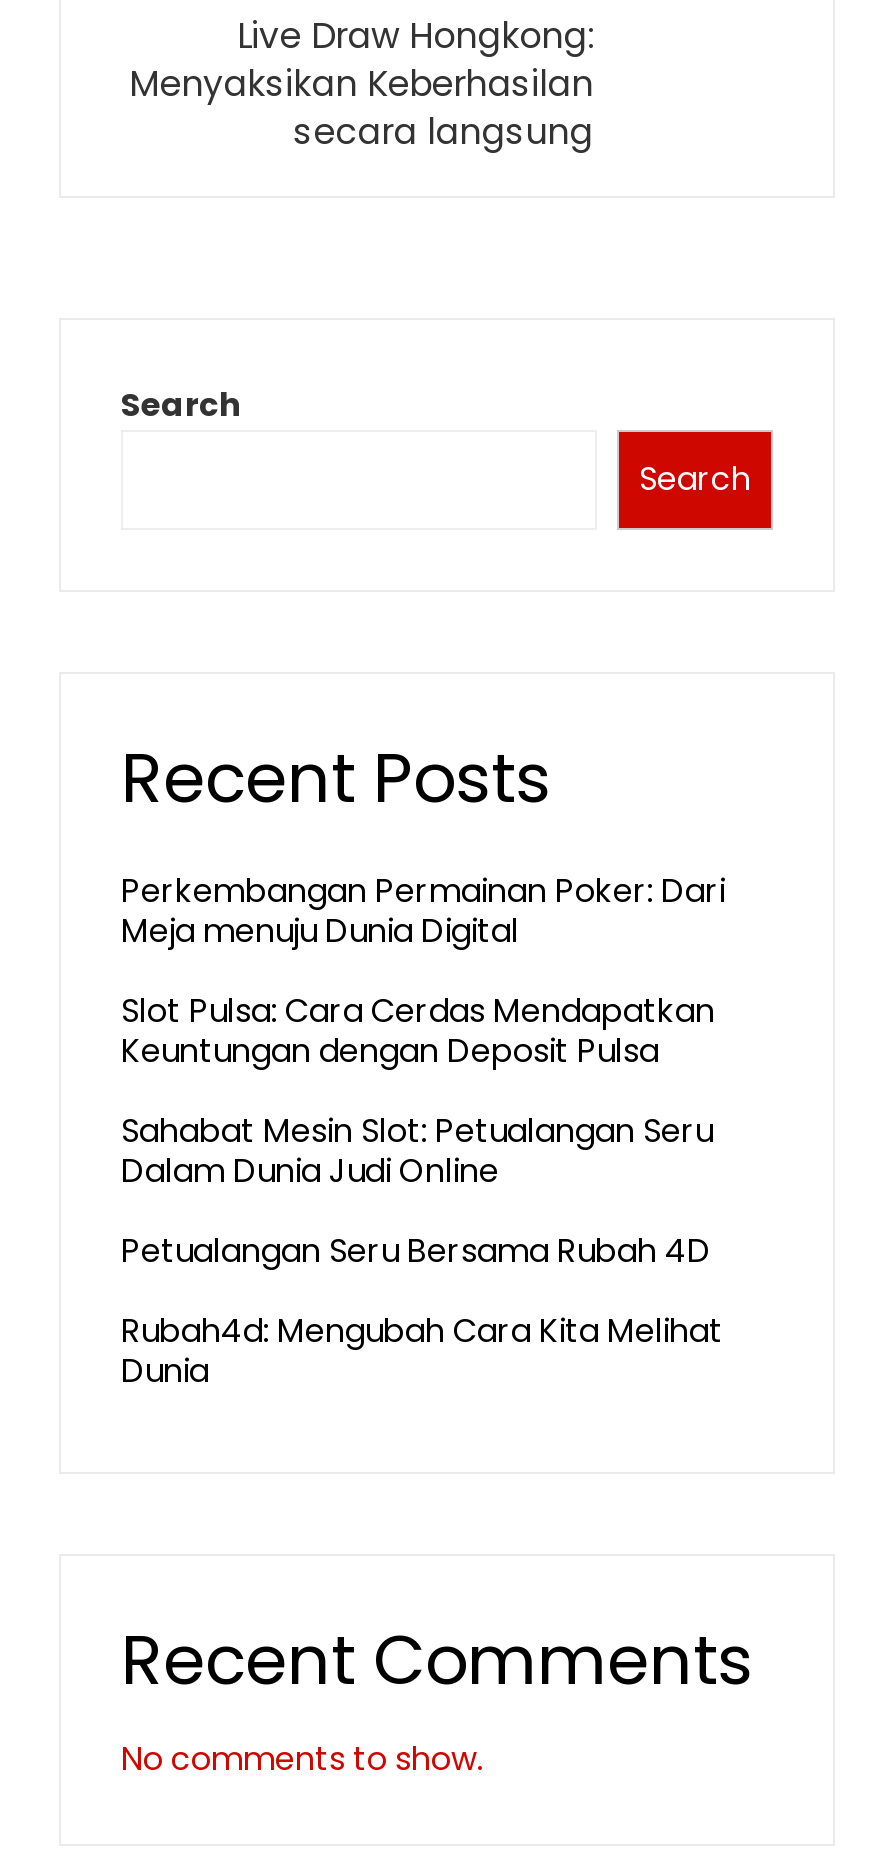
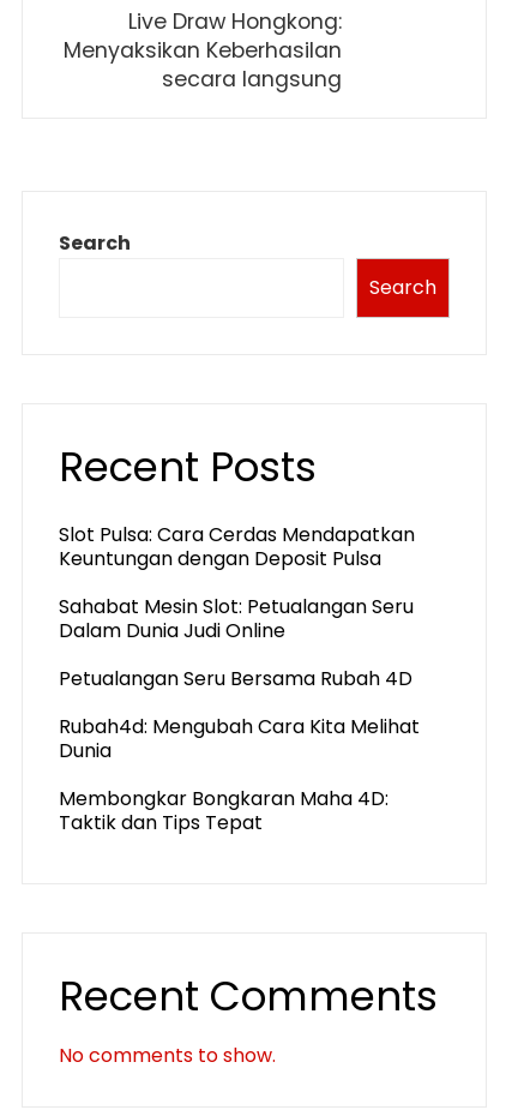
- Perkembangan Permainan Poker: Dari
- Meja menuju Dunia Digital

moved up: Slot Pulsa: Cara Cerdas Mendapatkan | Keuntungan dengan Deposit Pulsa | Sahabat Mesin Slot: Petualangan Seru | Dalam Dunia Judi Online | Petualangan Seru Bersama Rubah 4D | Rubah4d: Mengubah Cara Kita Melihat | Dunia

+ Membongkar Bongkaran Maha 4D:
+ Taktik dan Tips Tepat
